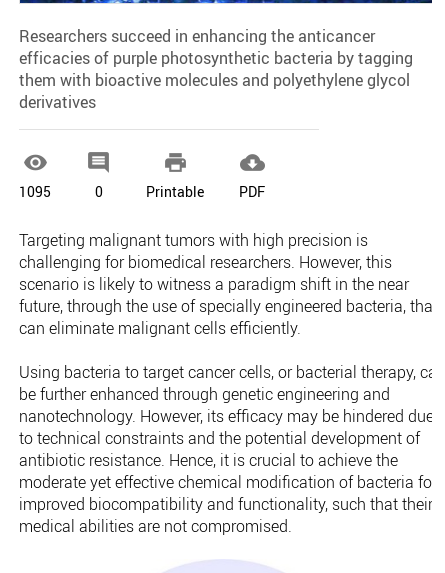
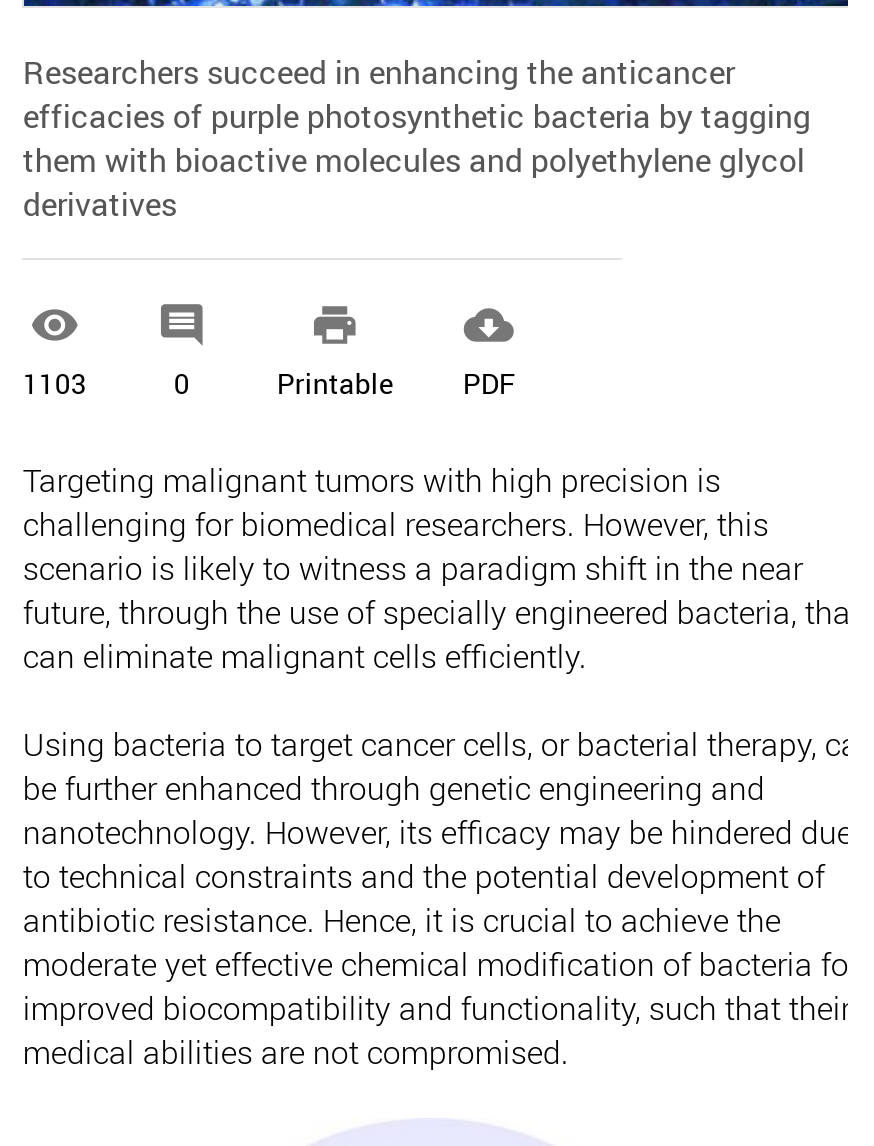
- 1095
+ 1103
